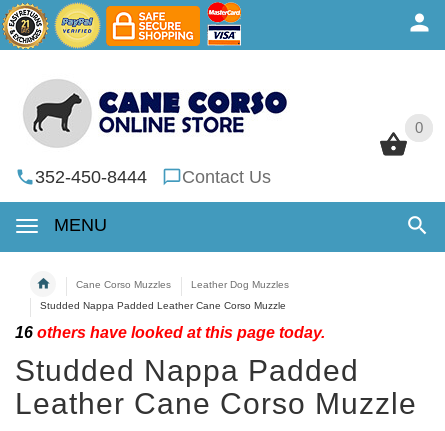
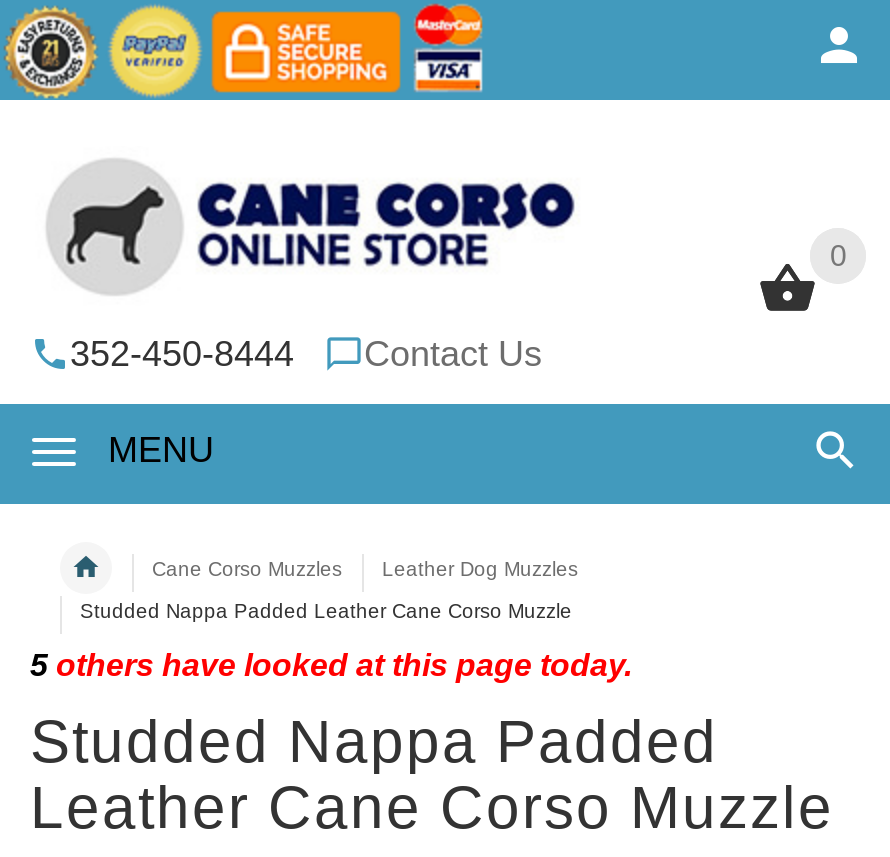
- 16 others have looked at this page today.
+ 5 others have looked at this page today.
